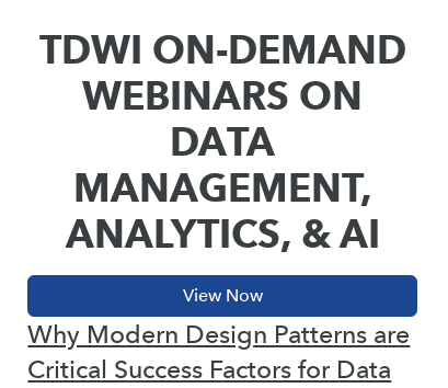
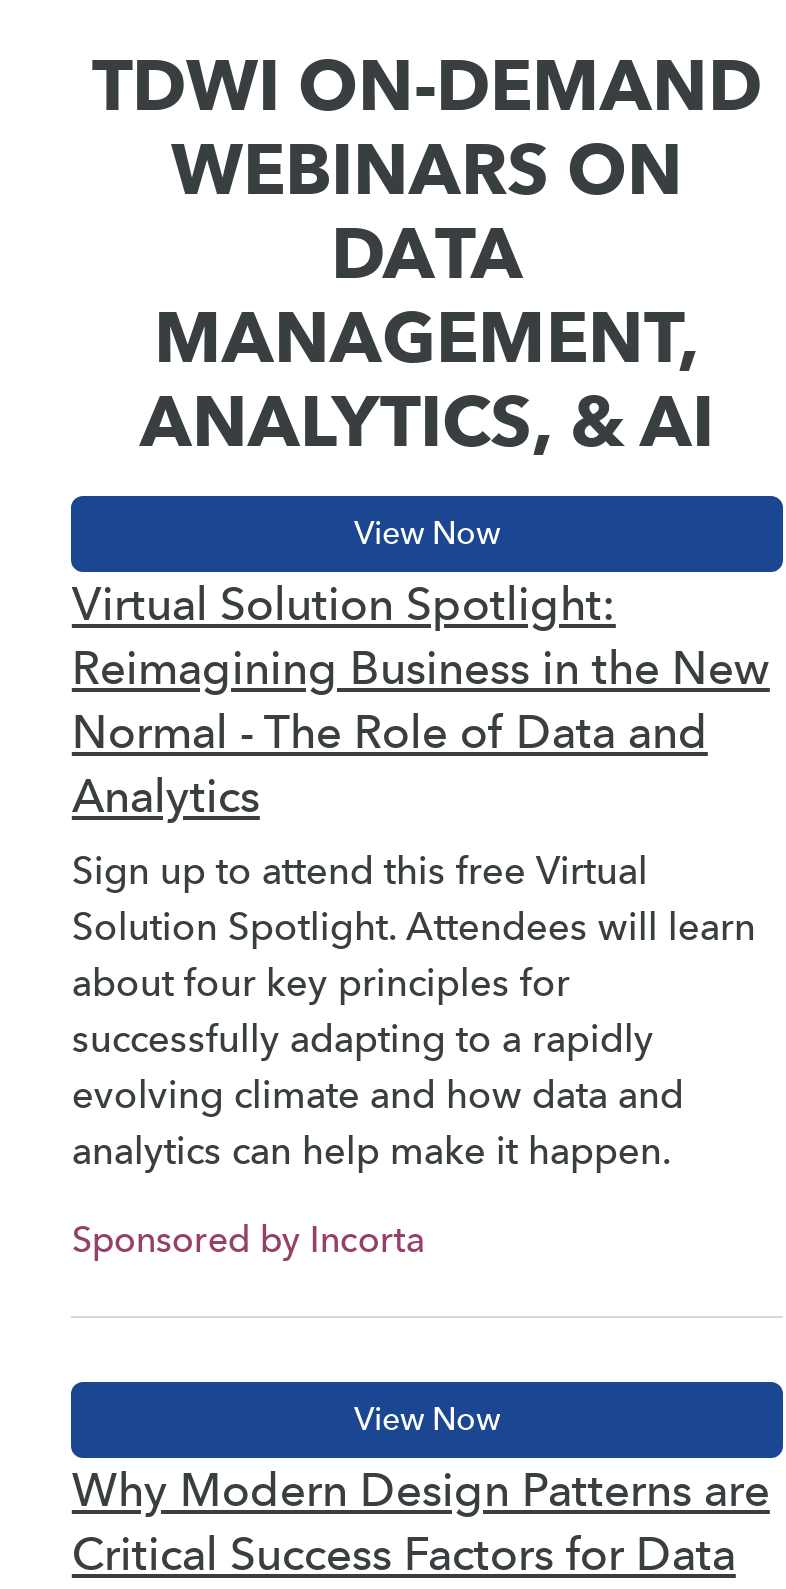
+ Virtual Solution Spotlight:
+ Reimagining Business in the New
+ Normal - The Role of Data and
+ Analytics
+ Sign up to attend this free Virtual
+ Solution Spotlight. Attendees will learn
+ about four key principles for
+ successfully adapting to a rapidly
+ evolving climate and how data and
+ analytics can help make it happen.
+ Sponsored by Incorta
